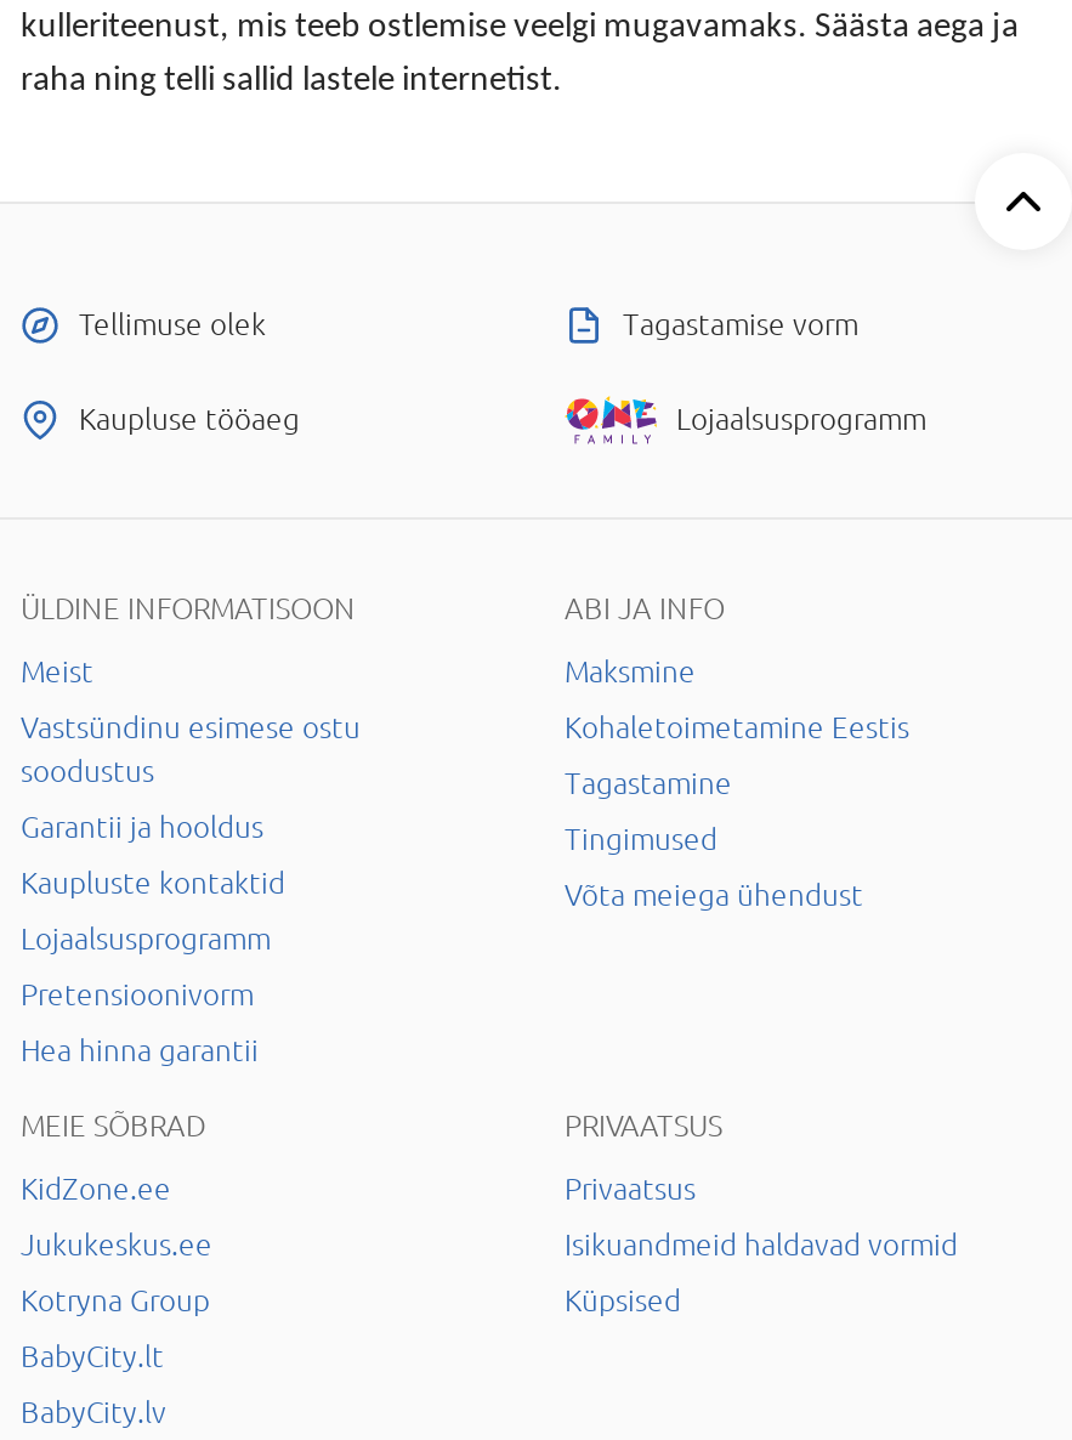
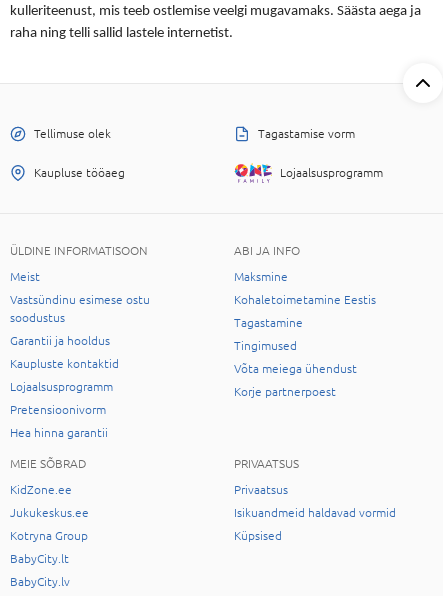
+ Korje partnerpoest
